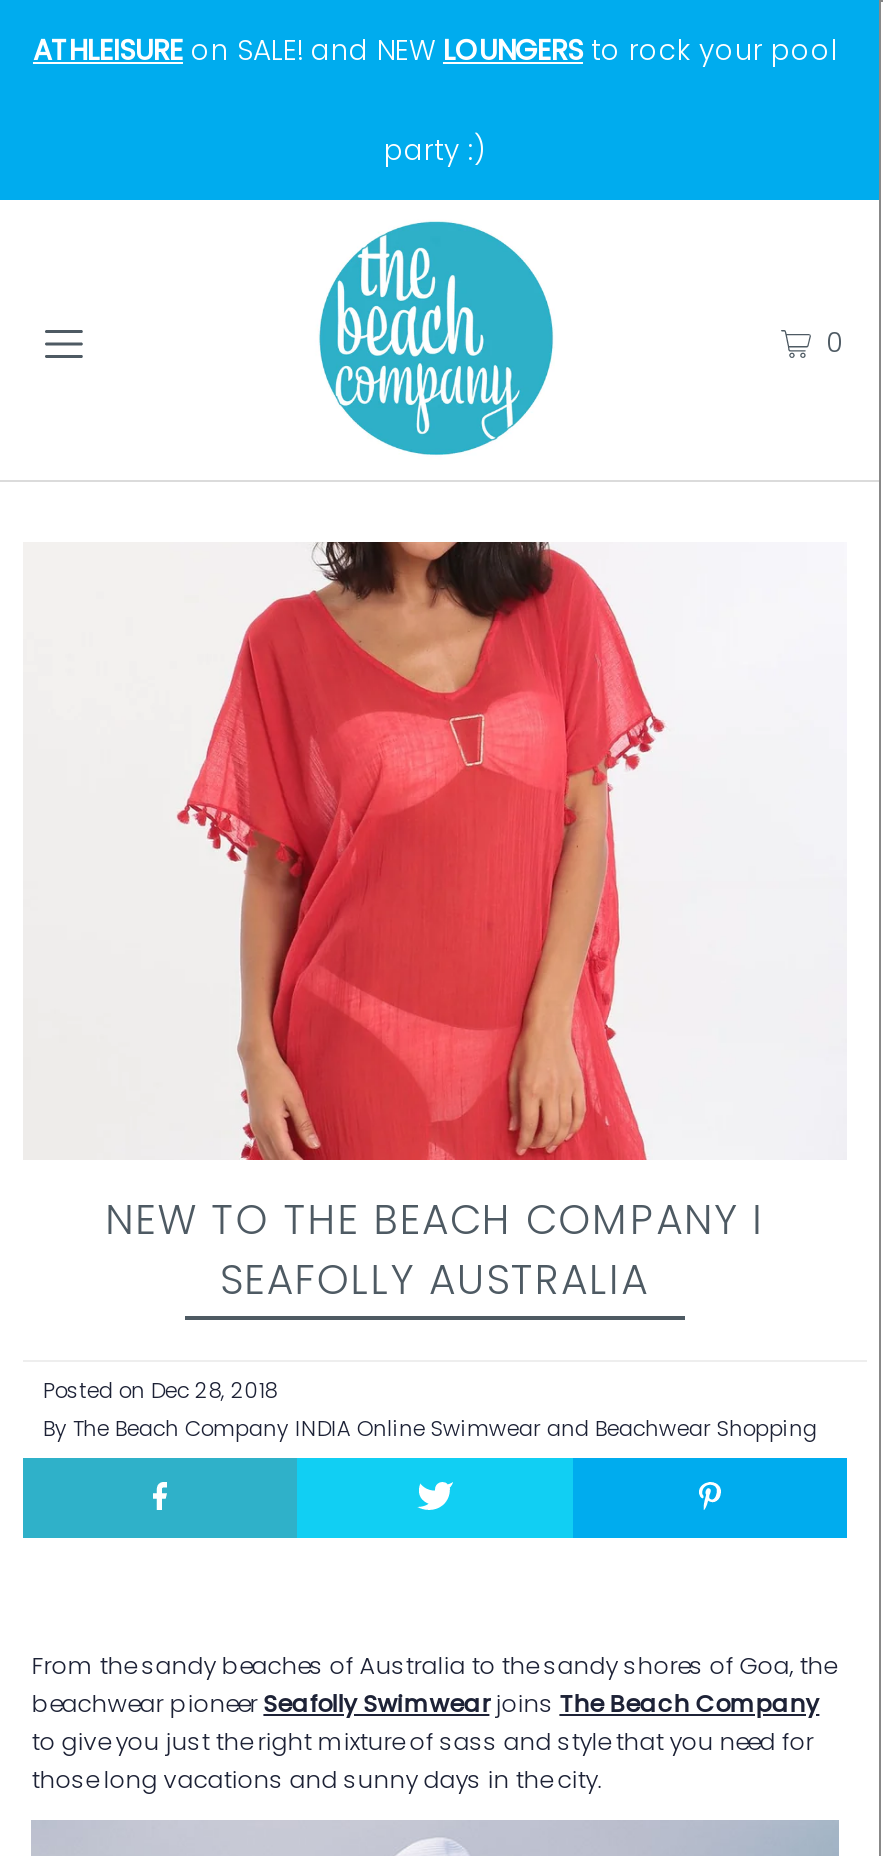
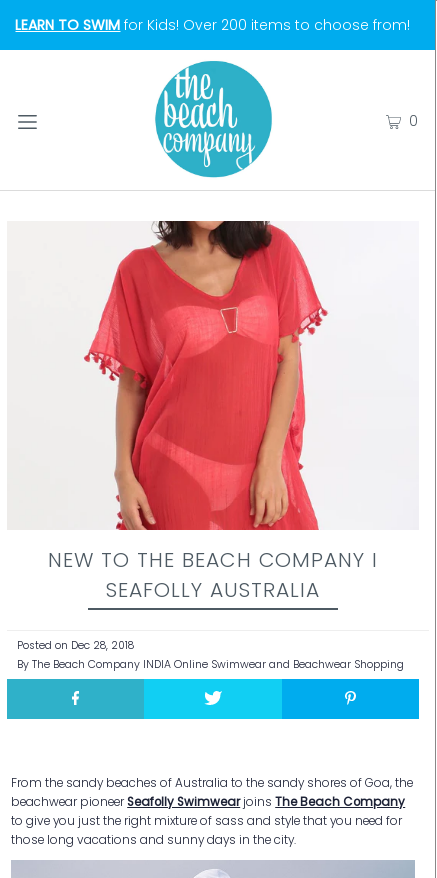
- ATHLEISURE on SALE! and NEW LOUNGERS to rock your pool
- party :)
+ LEARN TO SWIM for Kids! Over 200 items to choose from!
